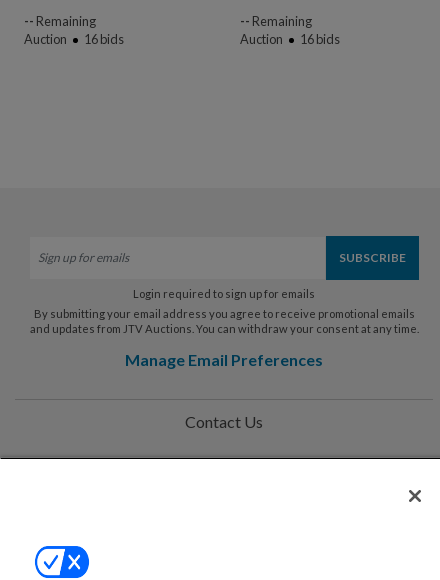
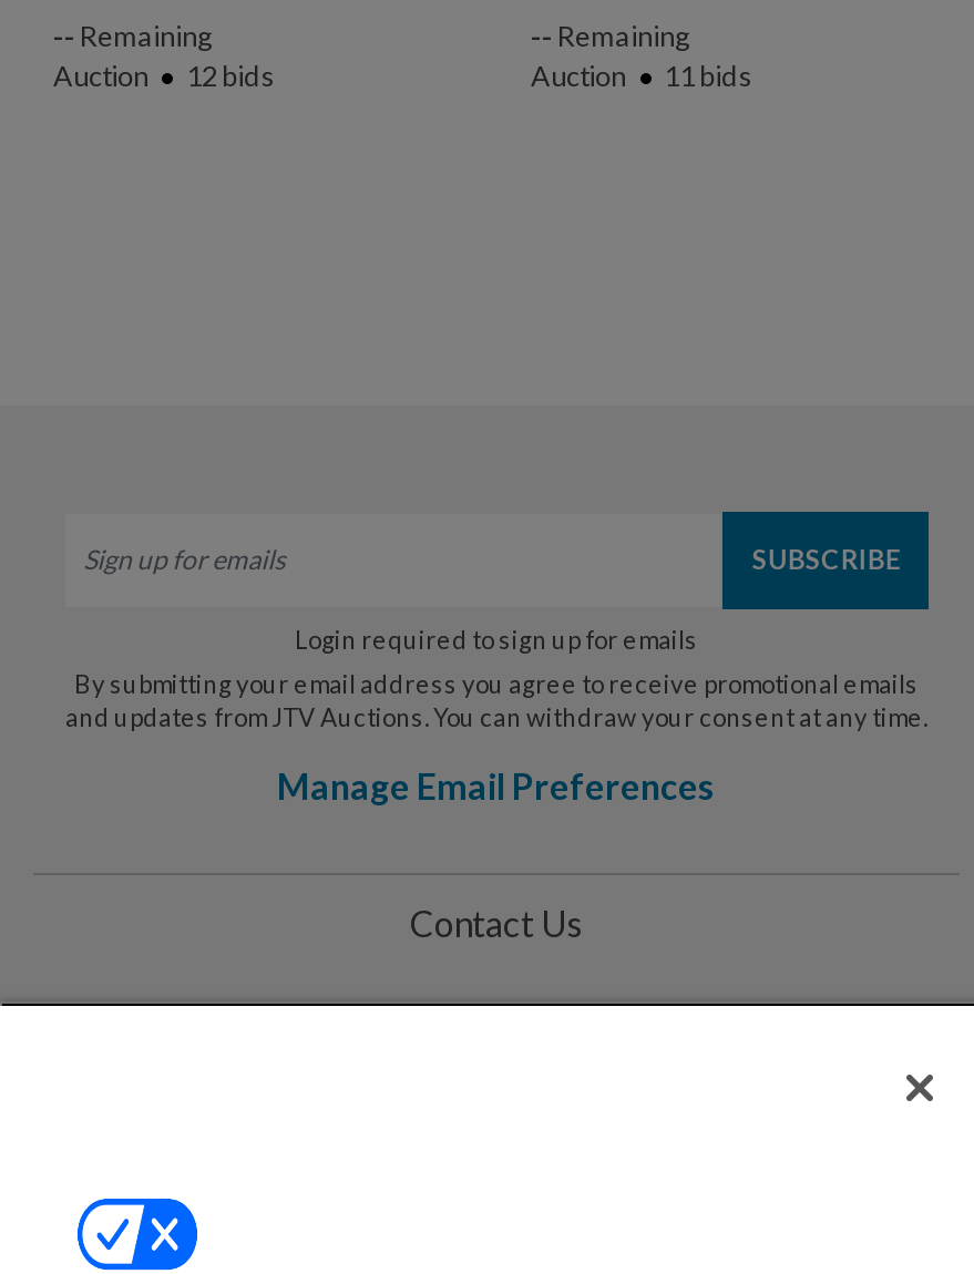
- Auction 16 bids
+ Auction 12 bids

- Auction 16 bids
+ Auction 11 bids
